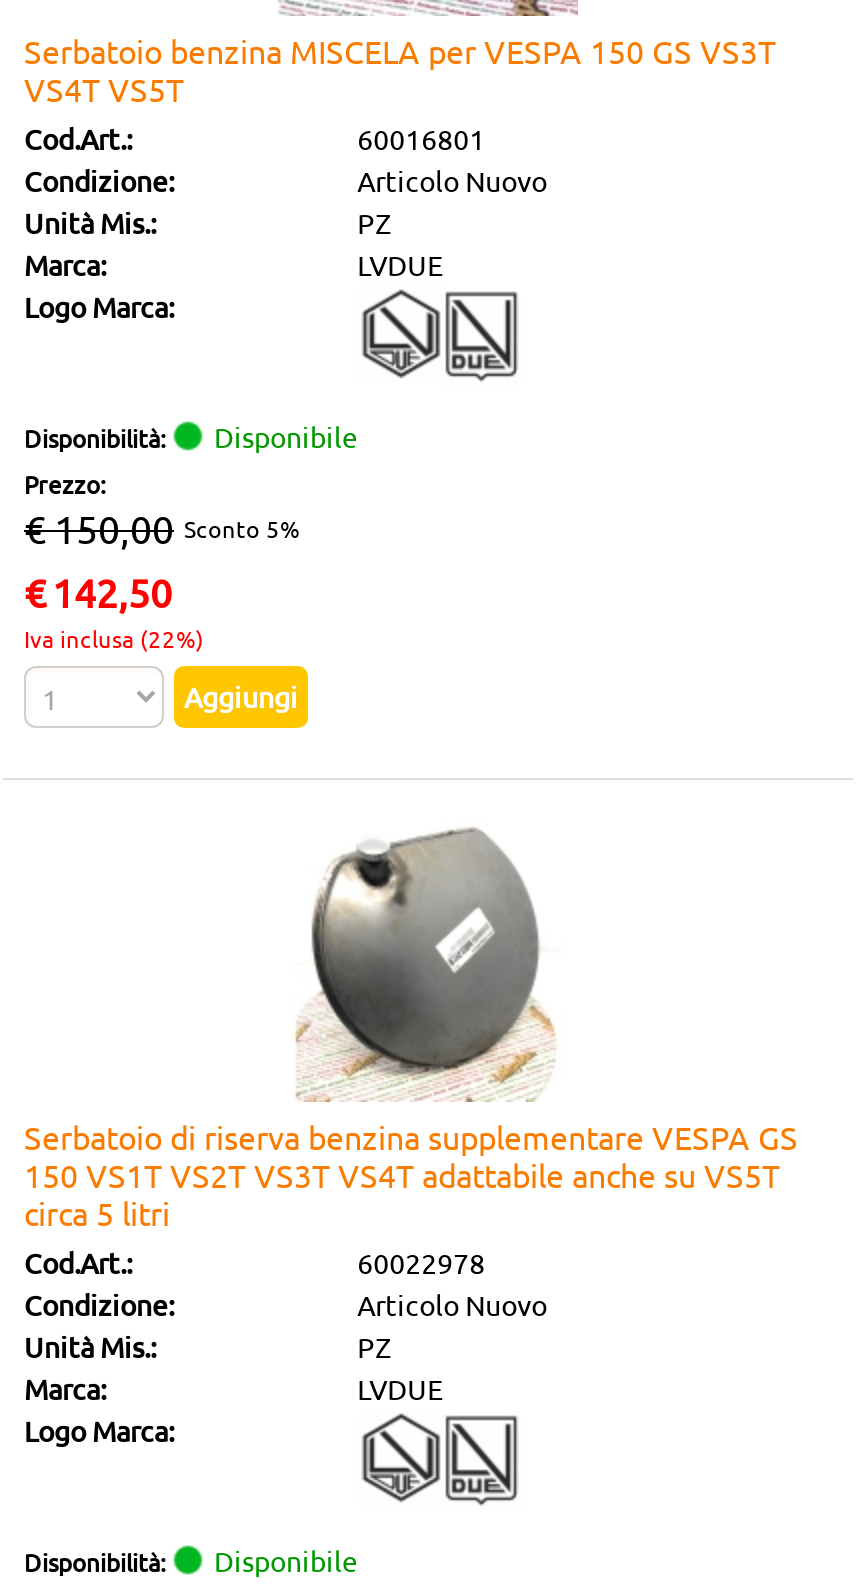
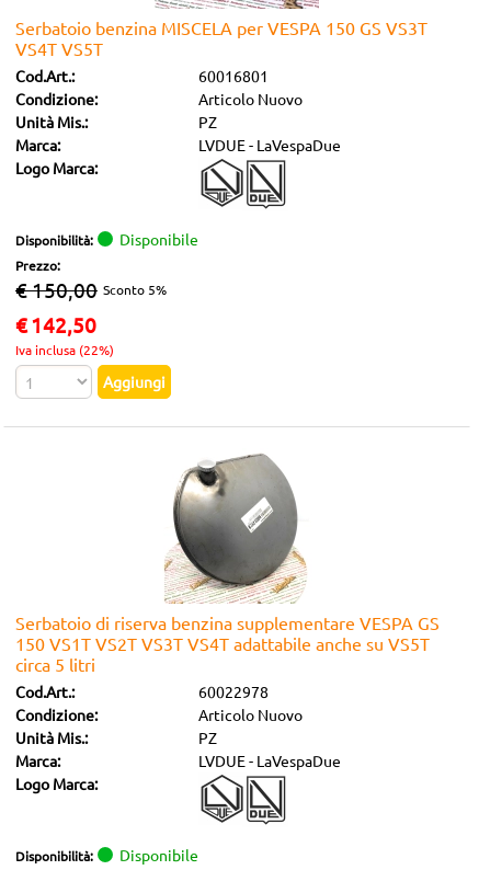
- LVDUE
+ LVDUE - LaVespaDue

- LVDUE
+ LVDUE - LaVespaDue
